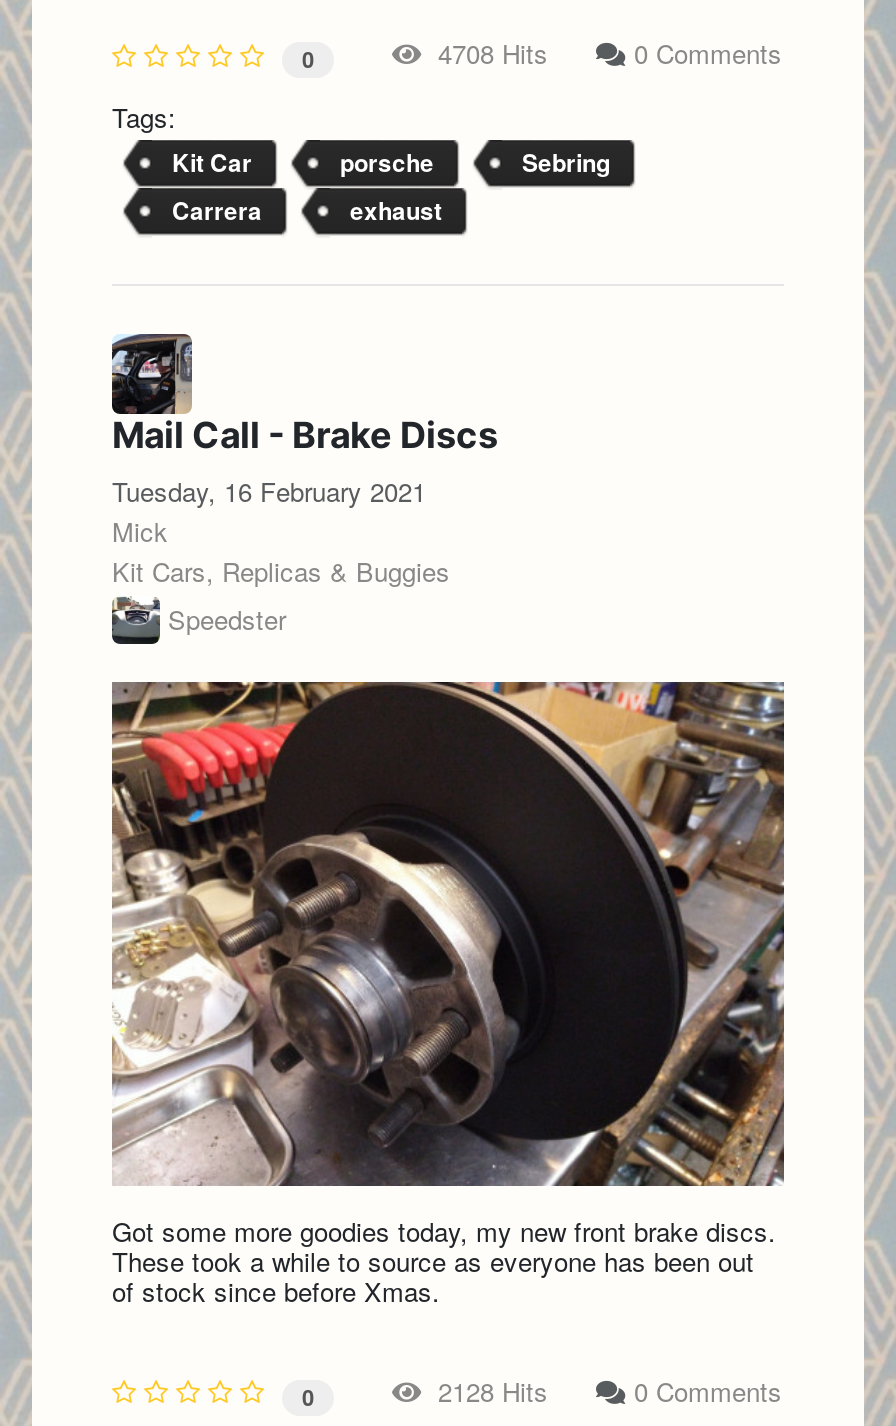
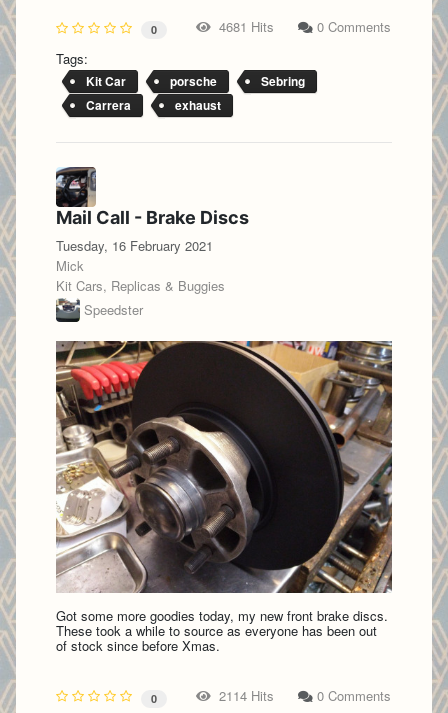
- 4708 Hits
+ 4681 Hits

- 2128 Hits
+ 2114 Hits
